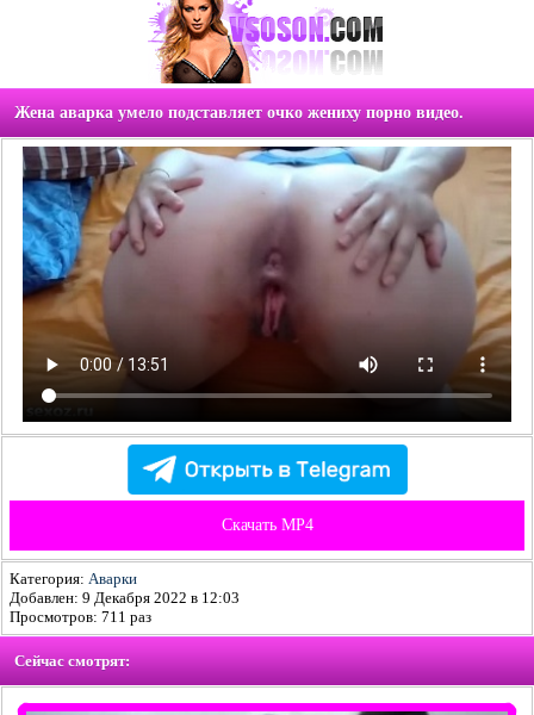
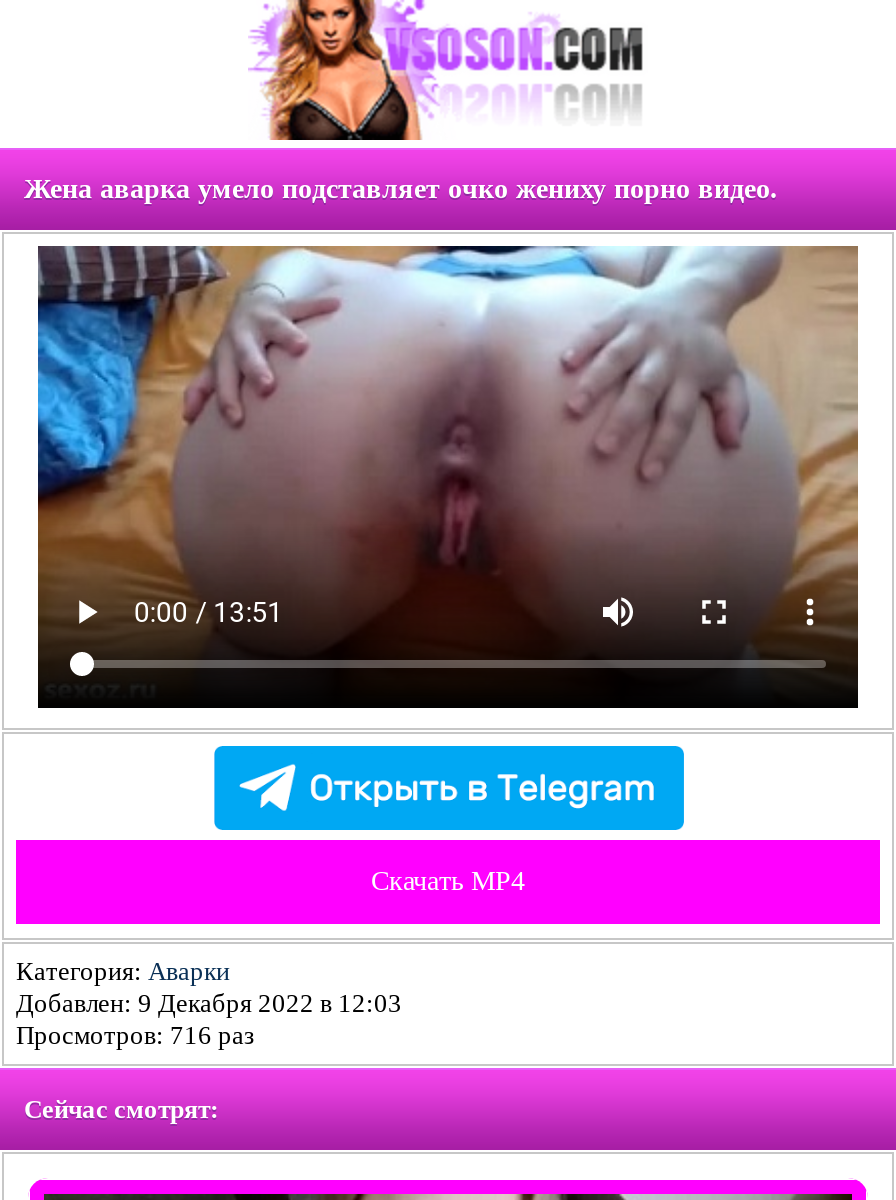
- Просмотров: 711 раз
+ Просмотров: 716 раз
